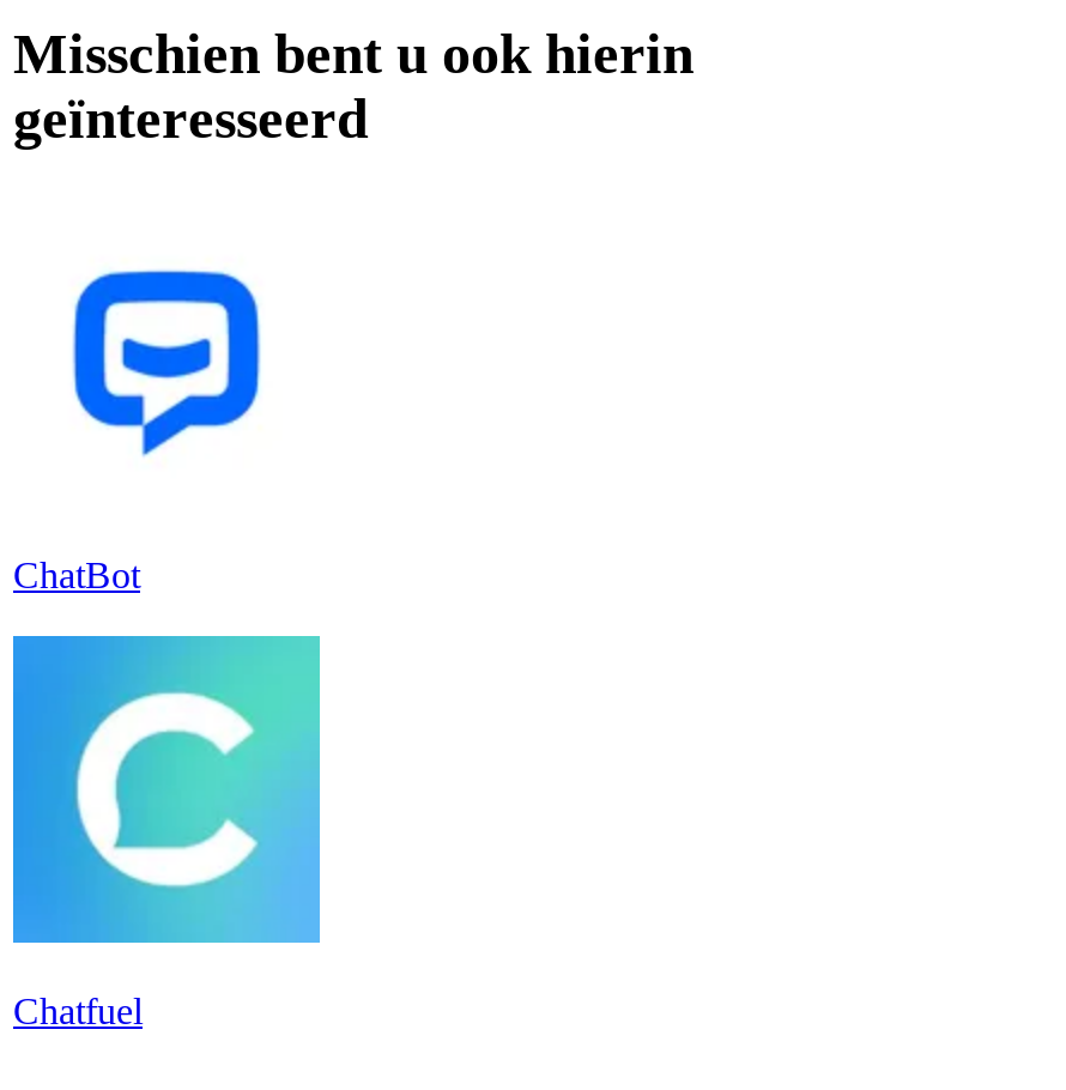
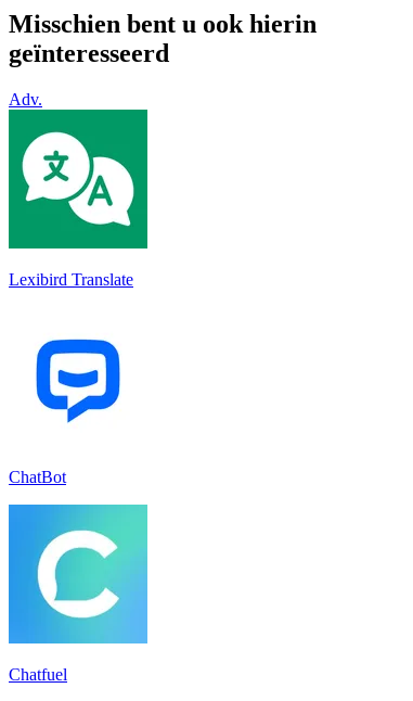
+ [image]
+ Lexibird Translate

+ Adv.
